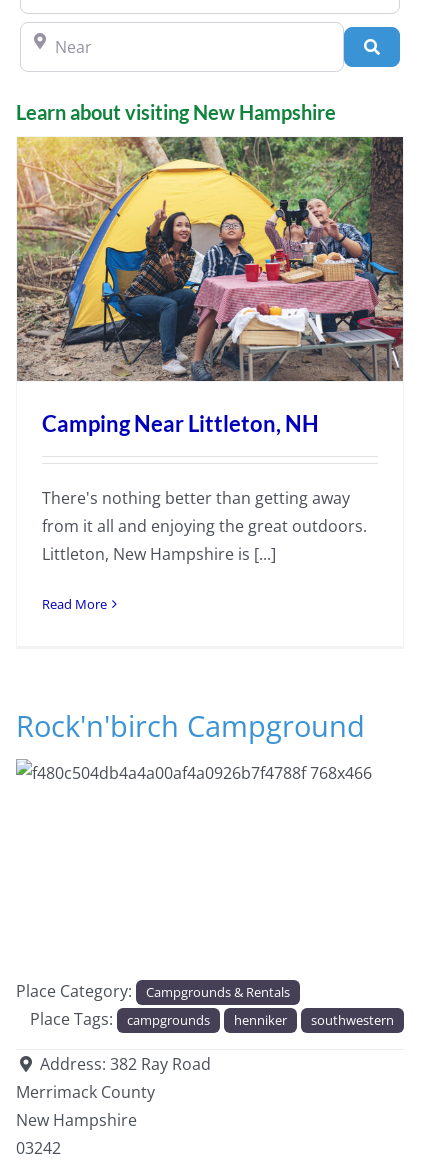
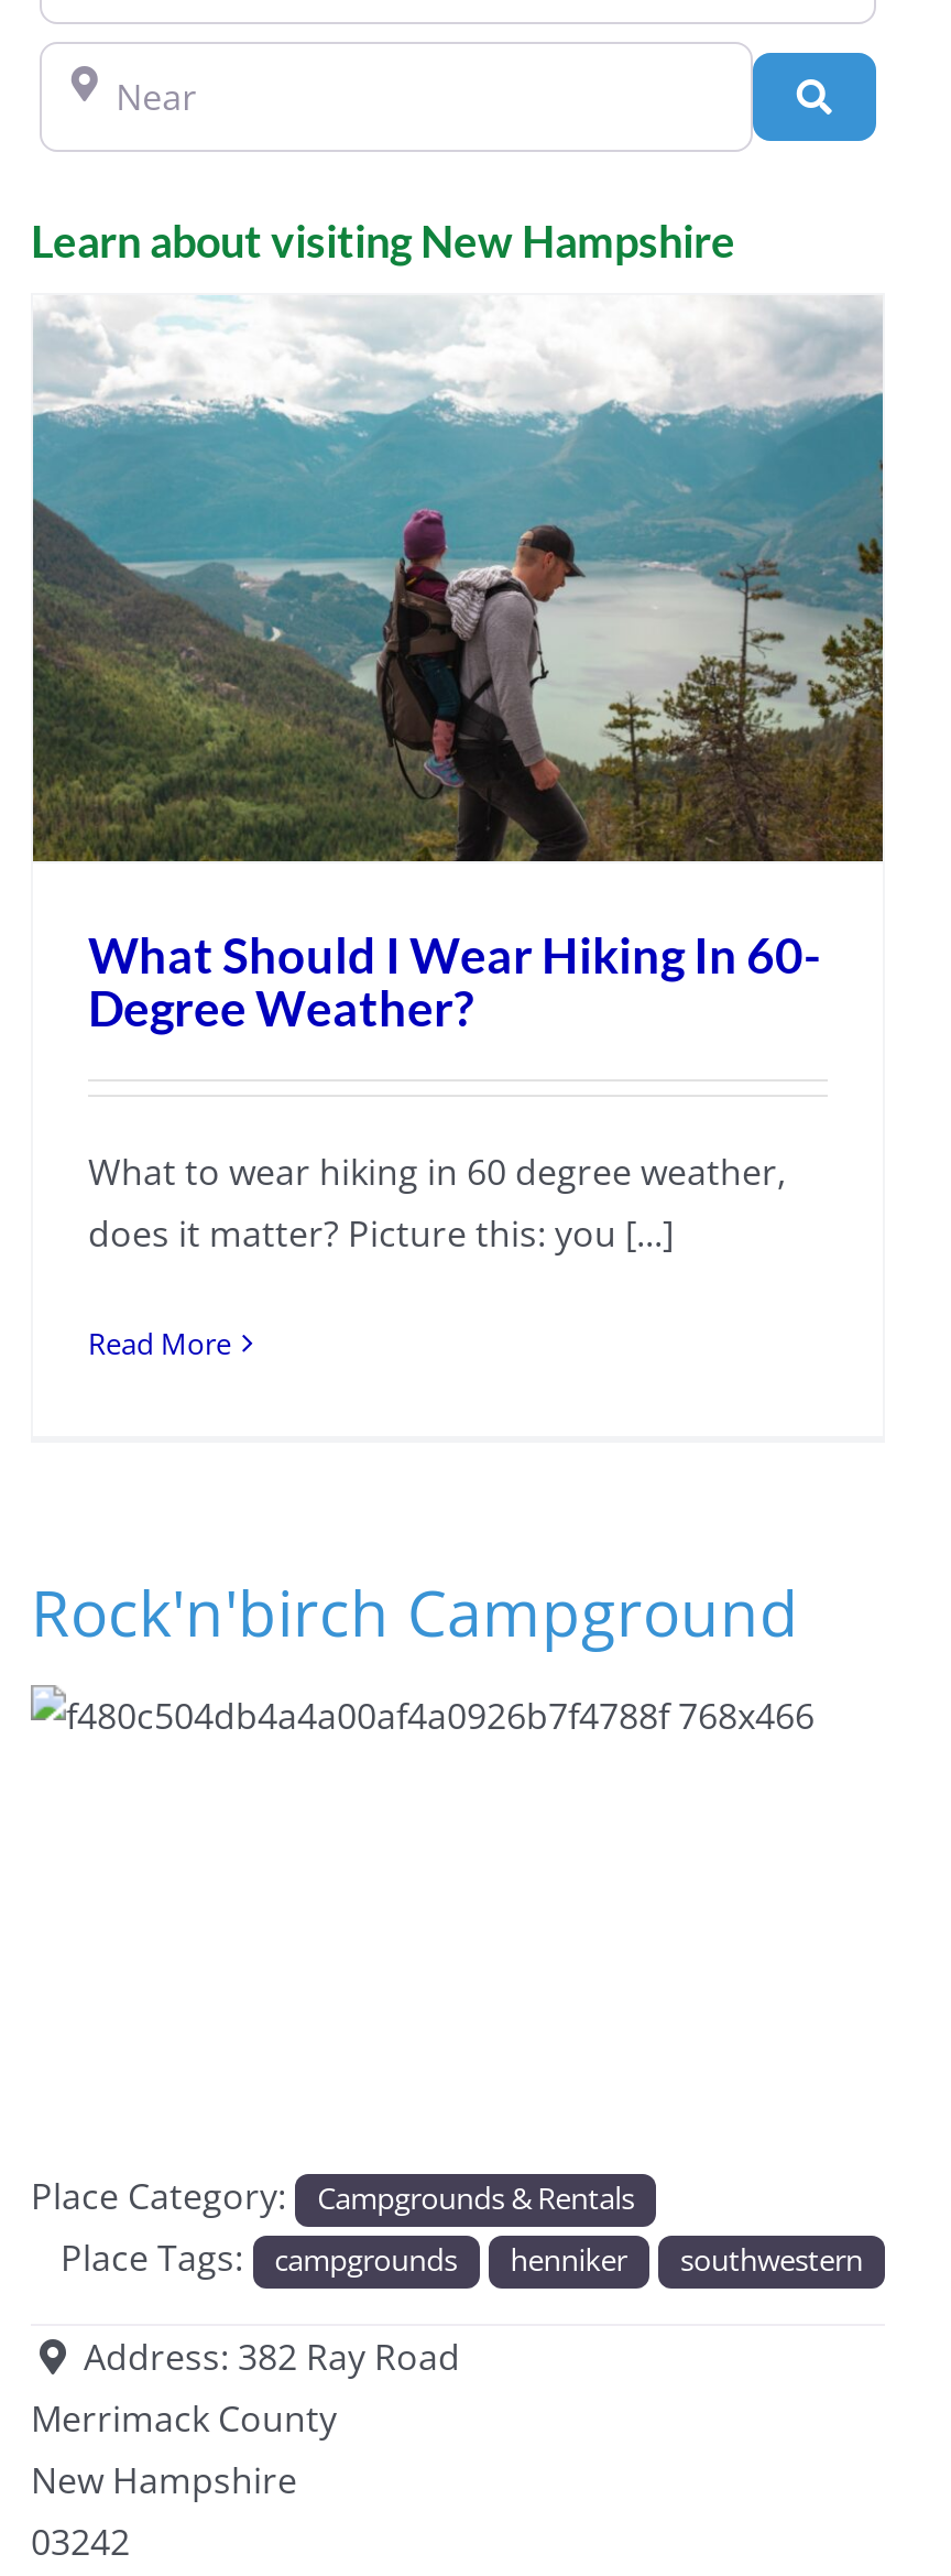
- [image]
- Camping Near Littleton, NH
+ [image]
+ What Should I Wear Hiking In 60-
+ Degree Weather?

- There's nothing better than getting away
- from it all and enjoying the great outdoors.
- Littleton, New Hampshire is [...]
+ What to wear hiking in 60 degree weather,
+ does it matter? Picture this: you [...]
